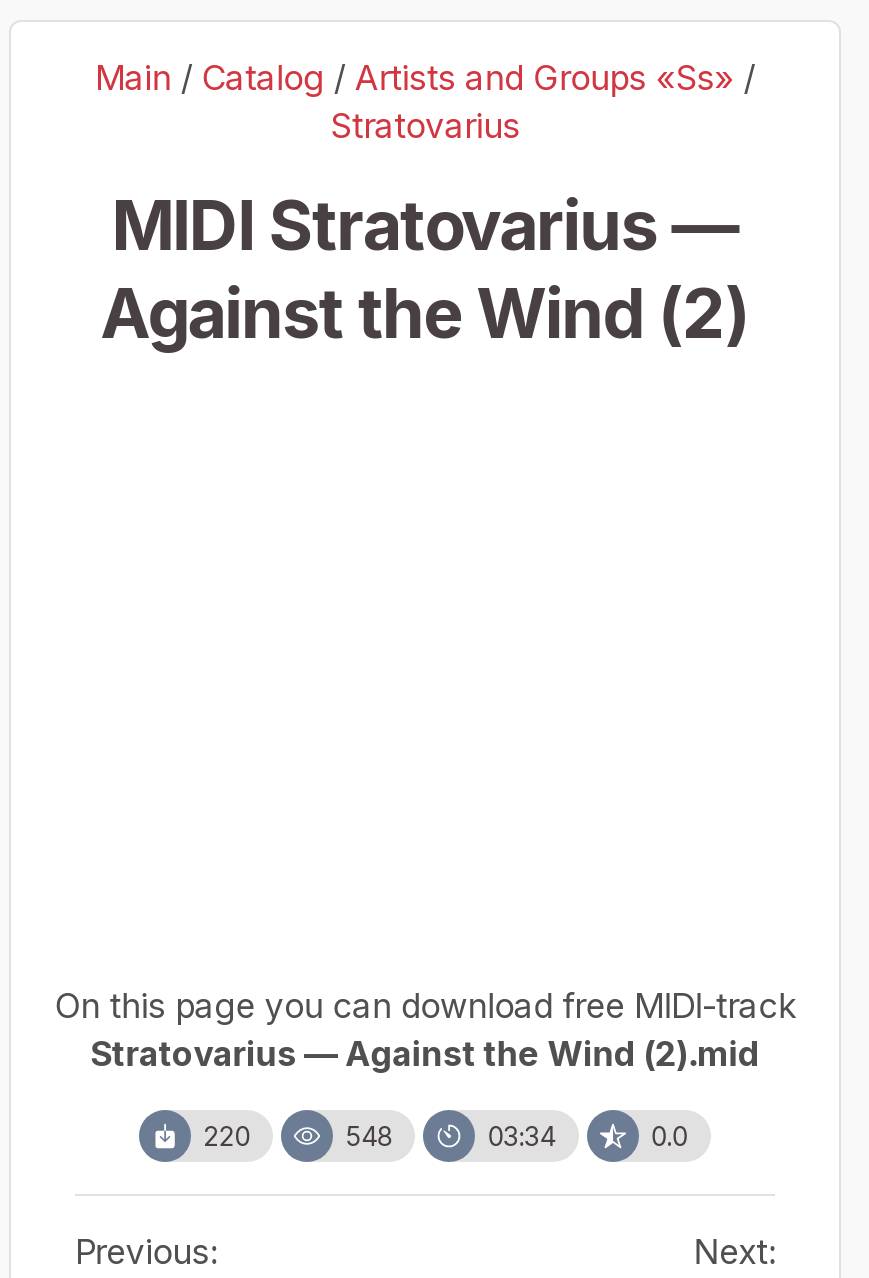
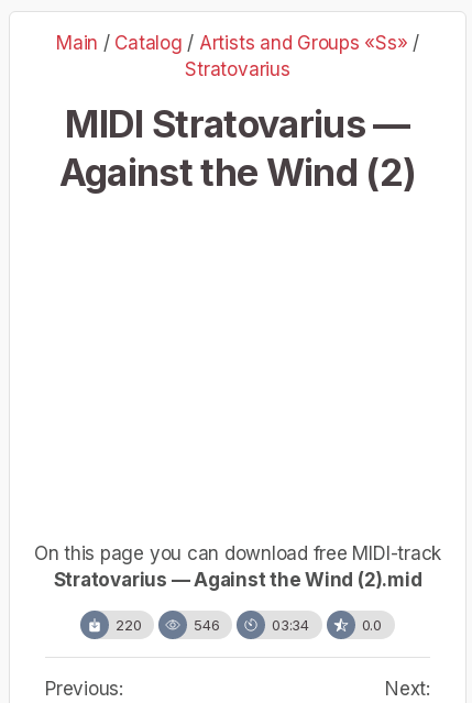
- 548
+ 546
